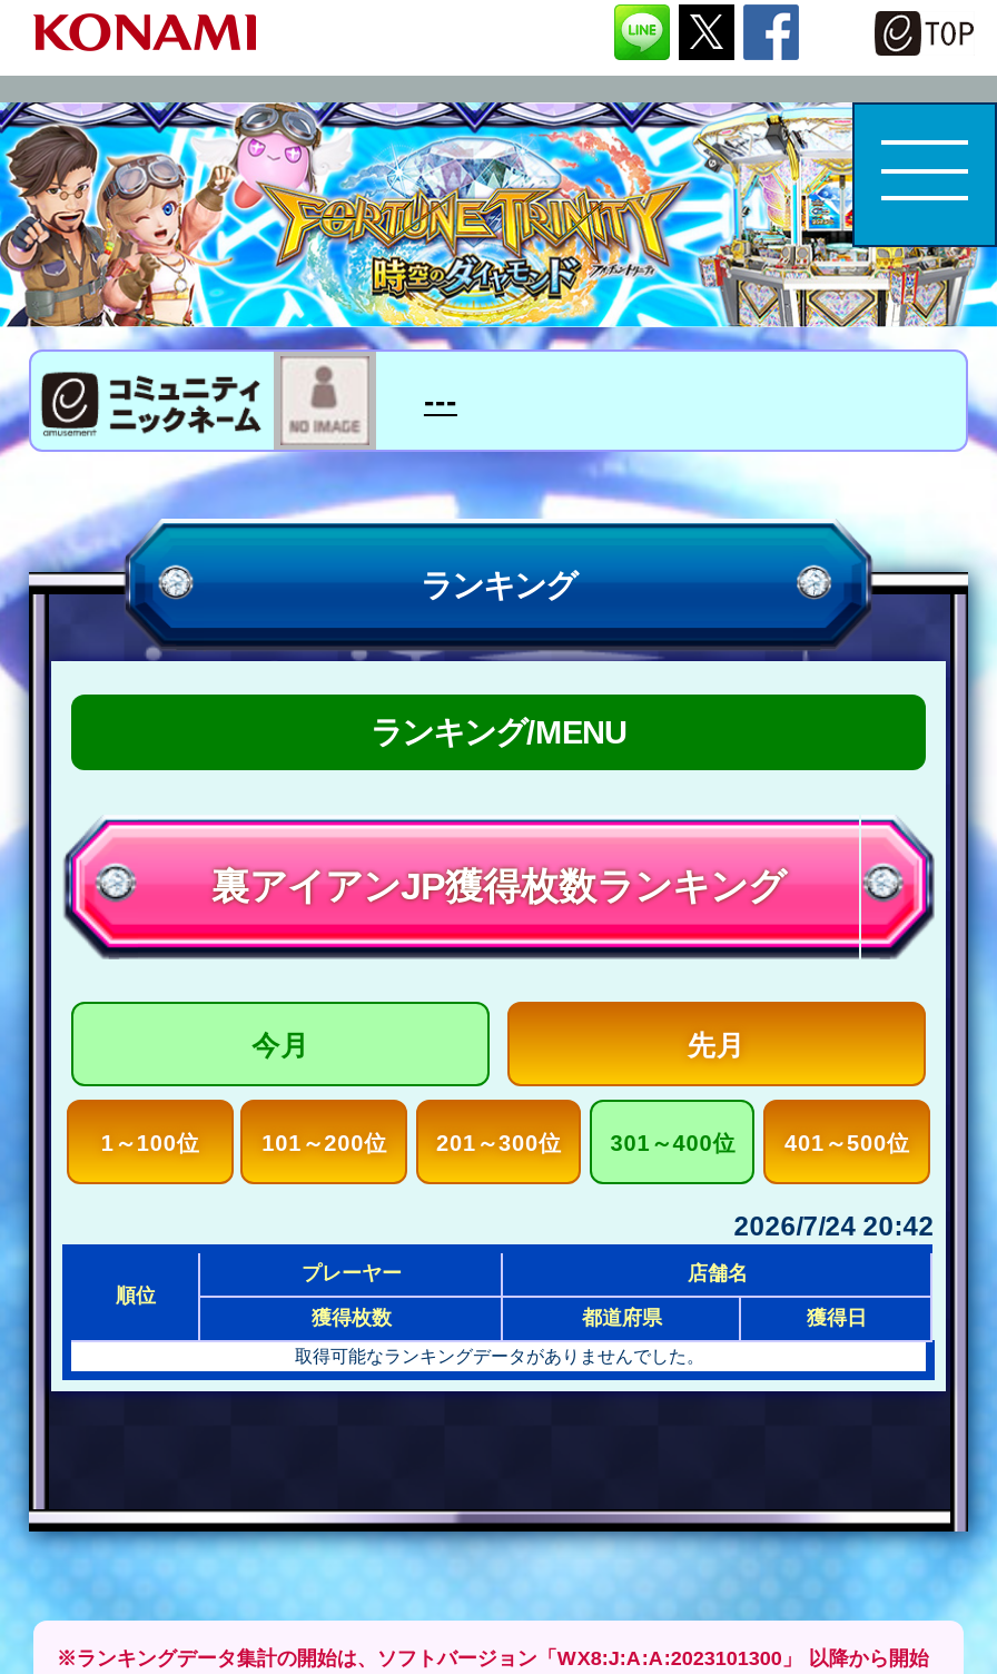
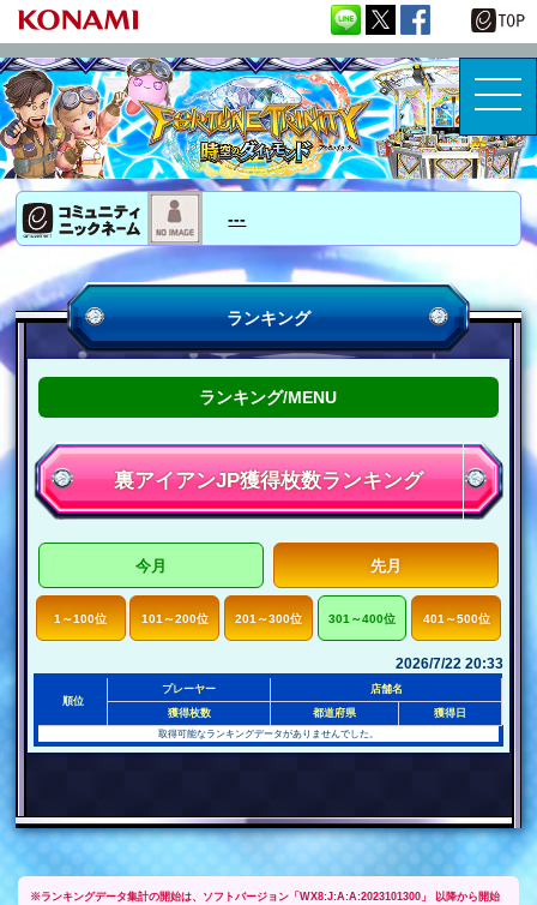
- 2026/7/24 20:42
+ 2026/7/22 20:33
